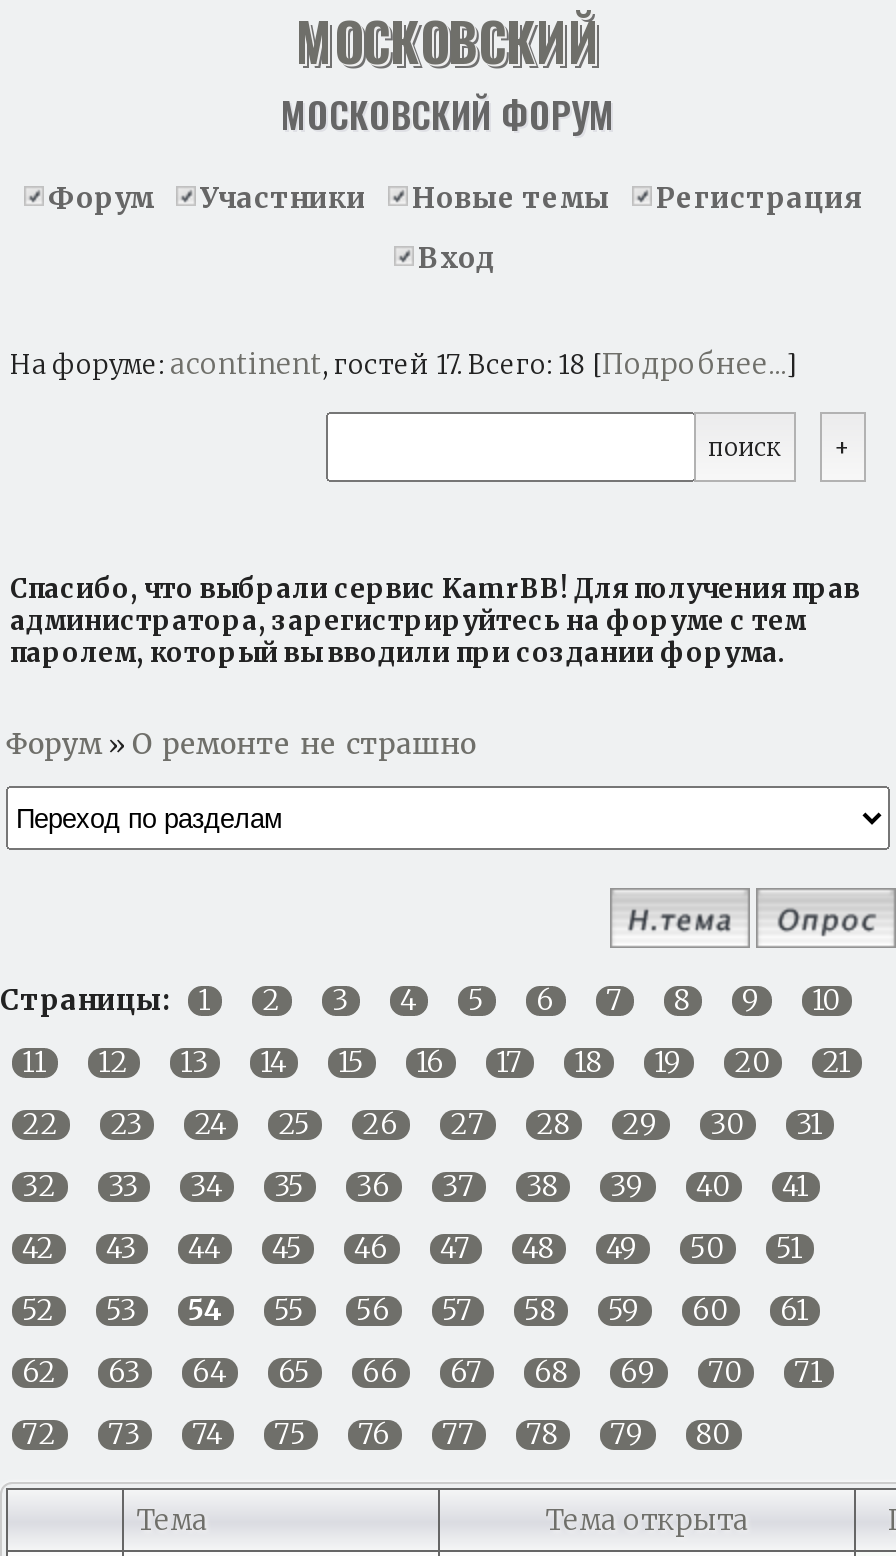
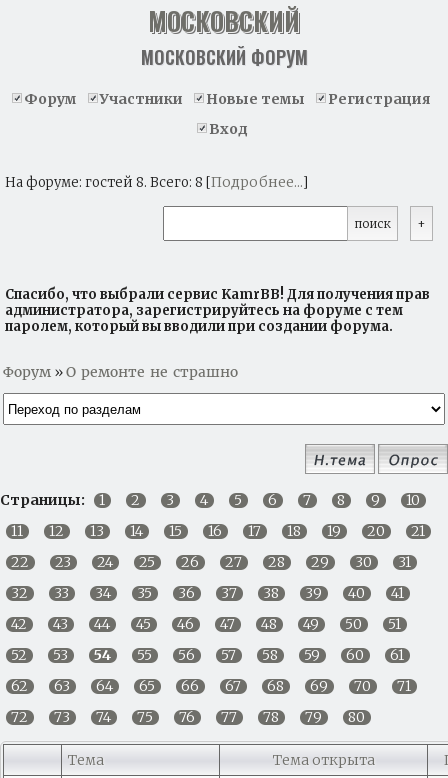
- На форуме: acontinent, гостей 17. Всего: 18 [Подробнее...]
+ На форуме: гостей 8. Всего: 8 [Подробнее...]
